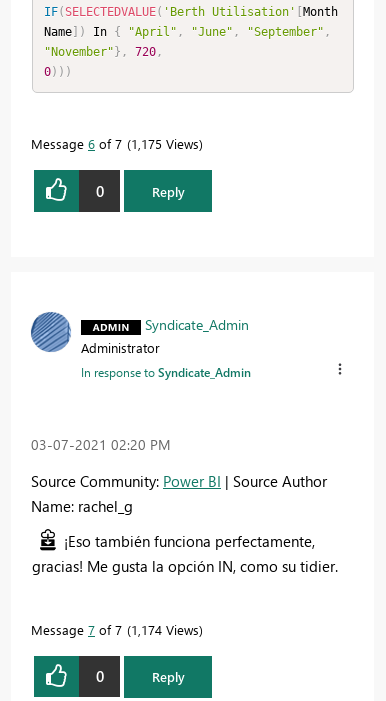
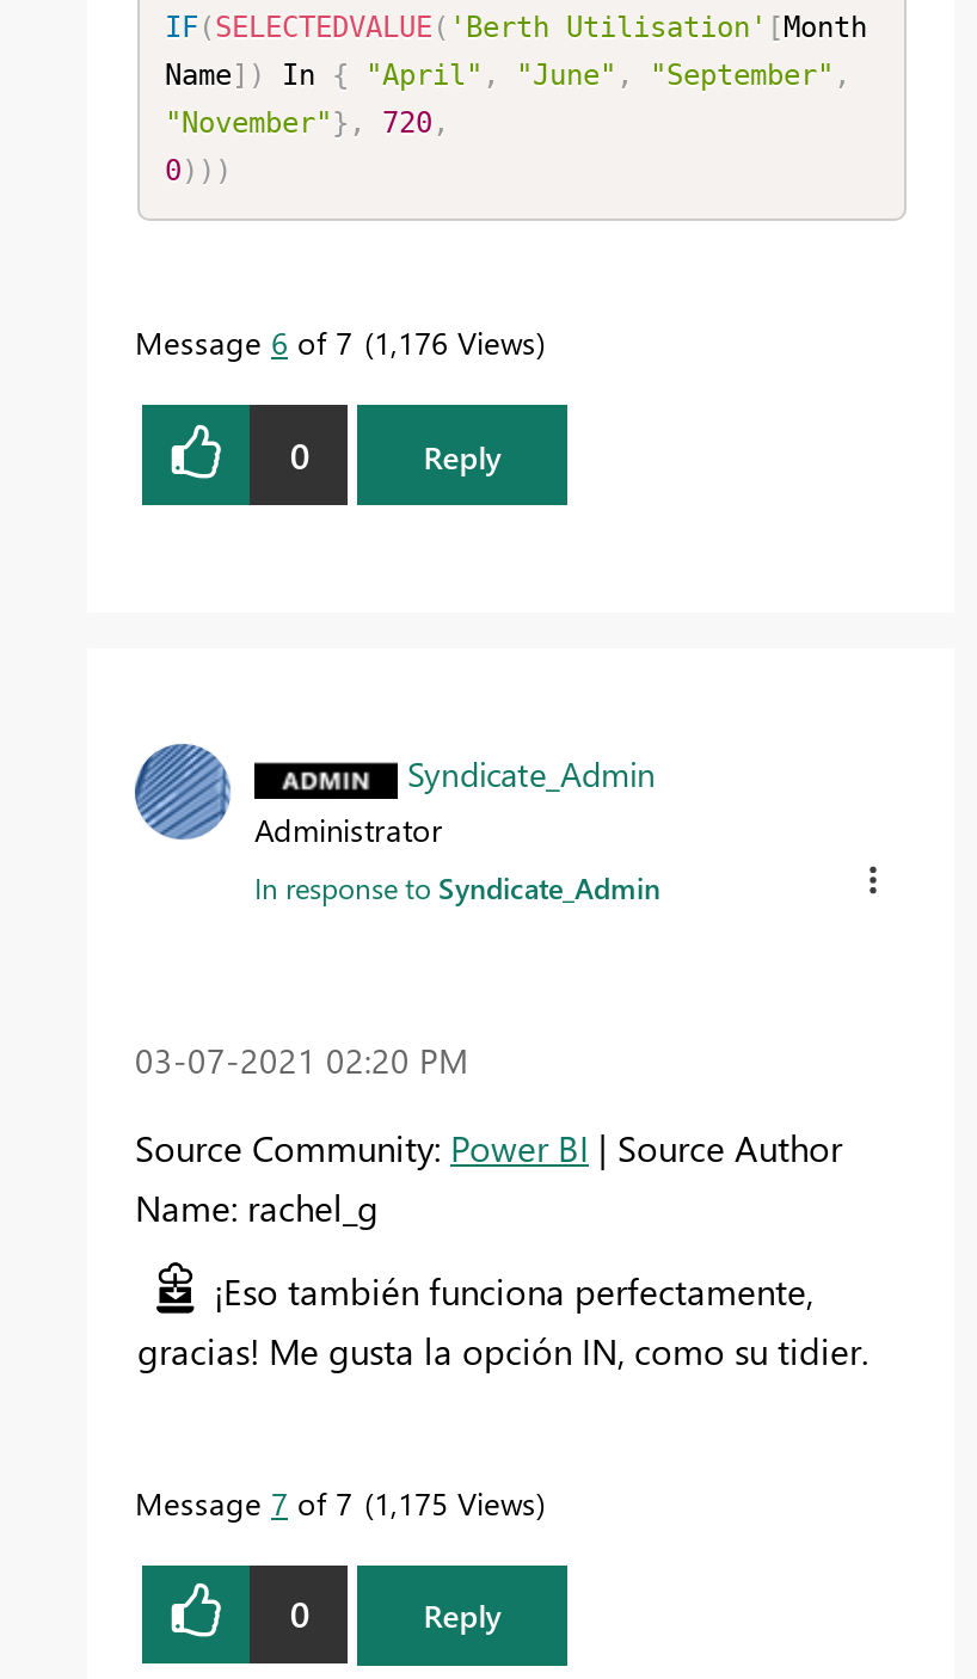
- Message 6 of 7 1,175 Views
+ Message 6 of 7 1,176 Views

- Message 7 of 7 1,174 Views
+ Message 7 of 7 1,175 Views
